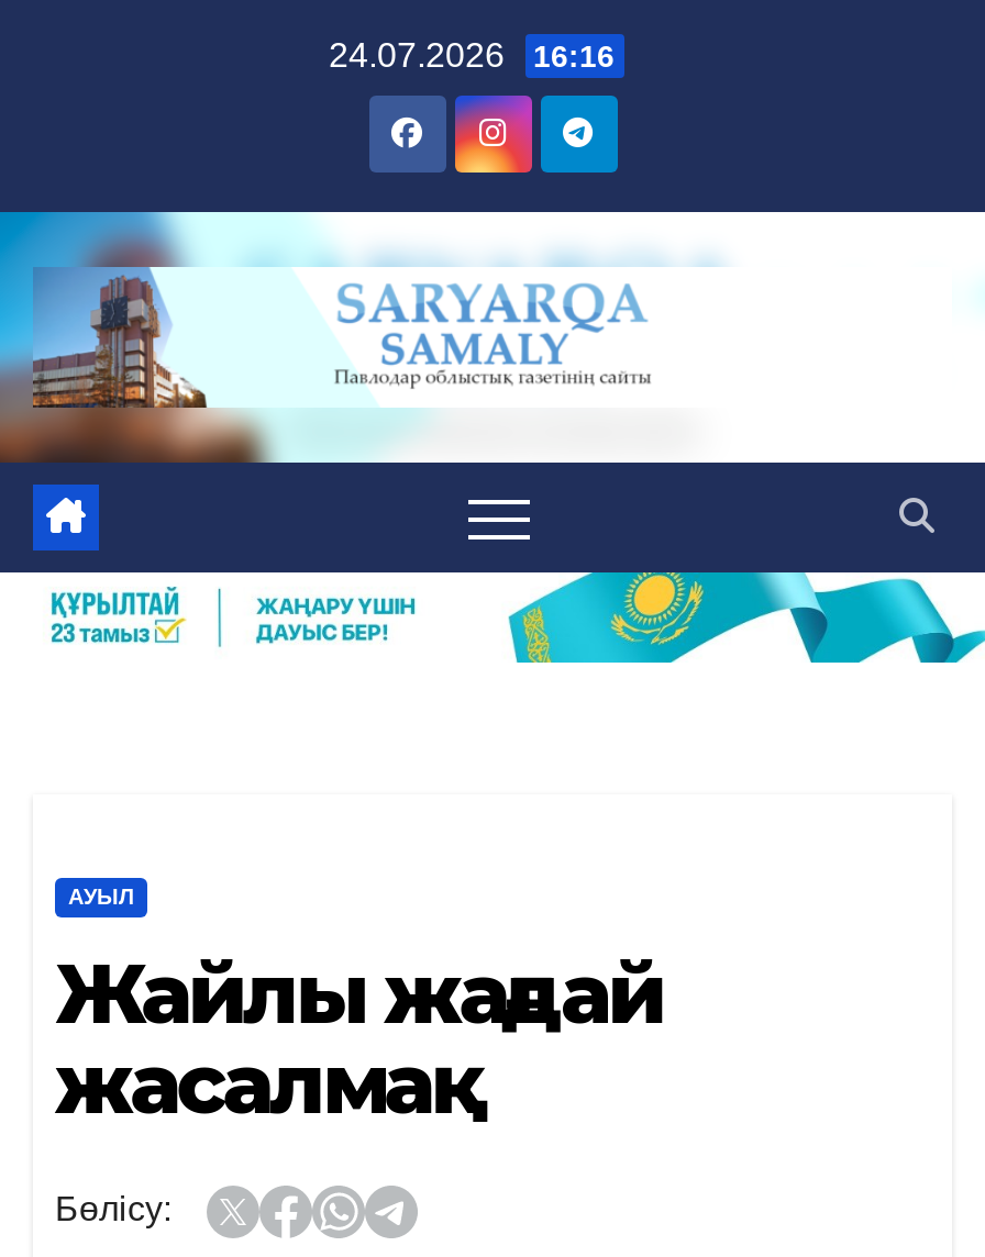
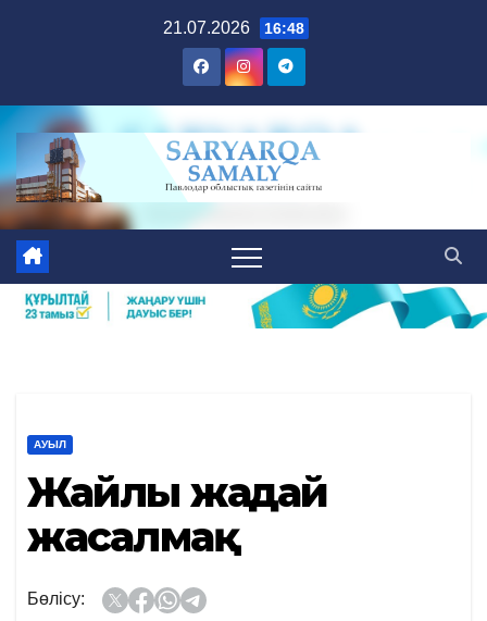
- 24.07.2026 16:16
+ 21.07.2026 16:48
